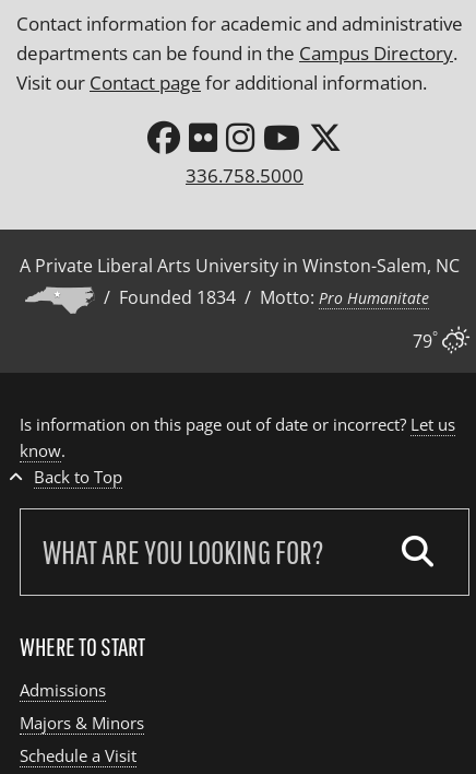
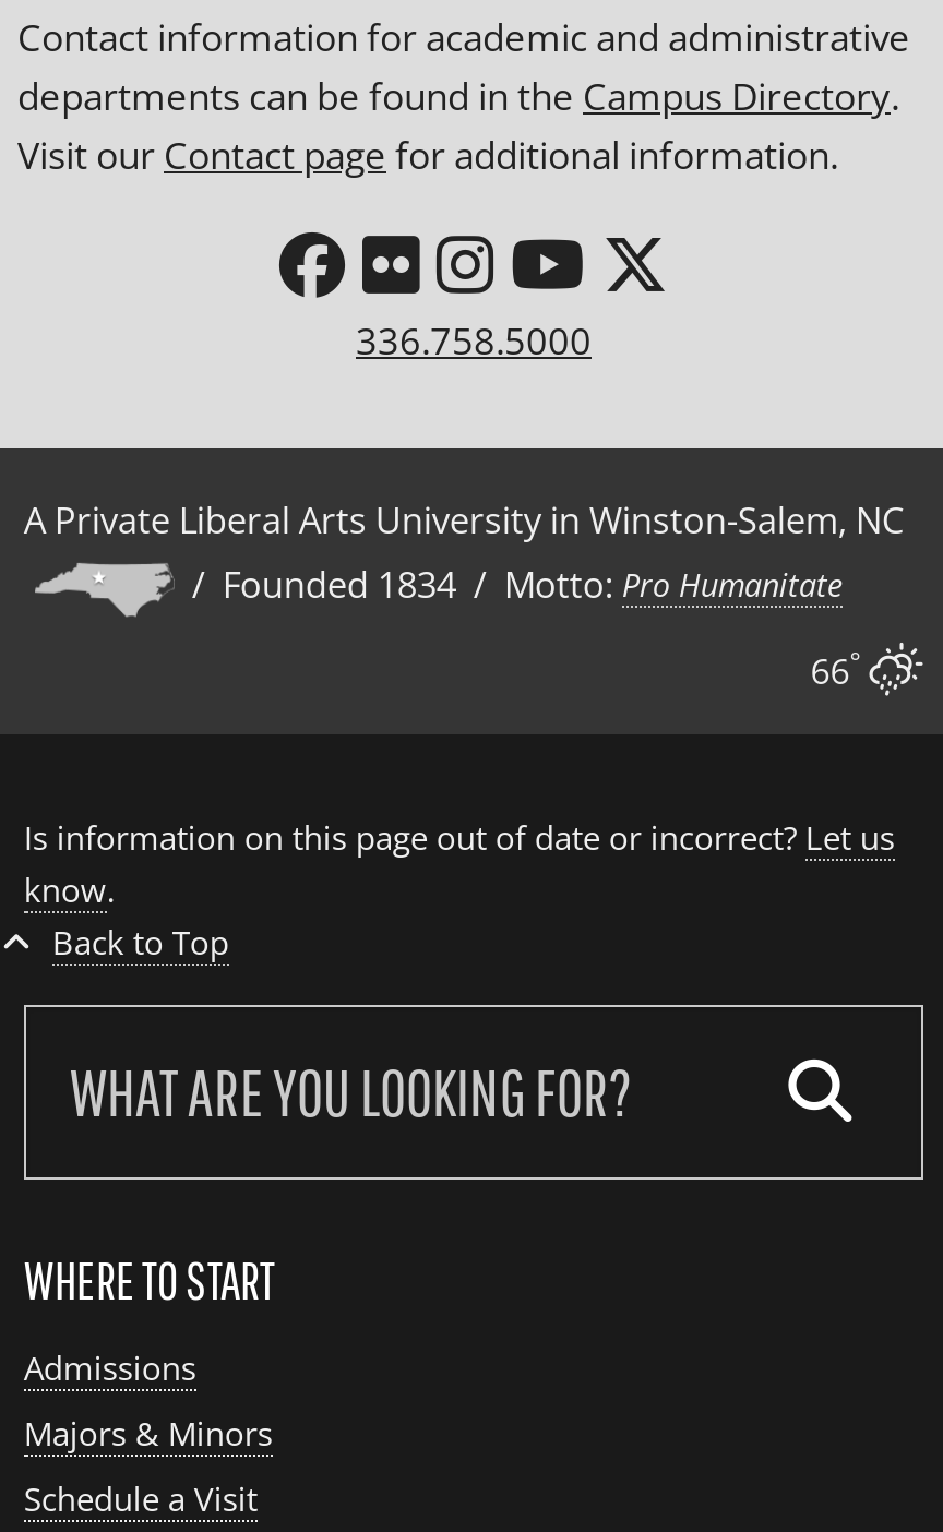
- 79°
+ 66°
